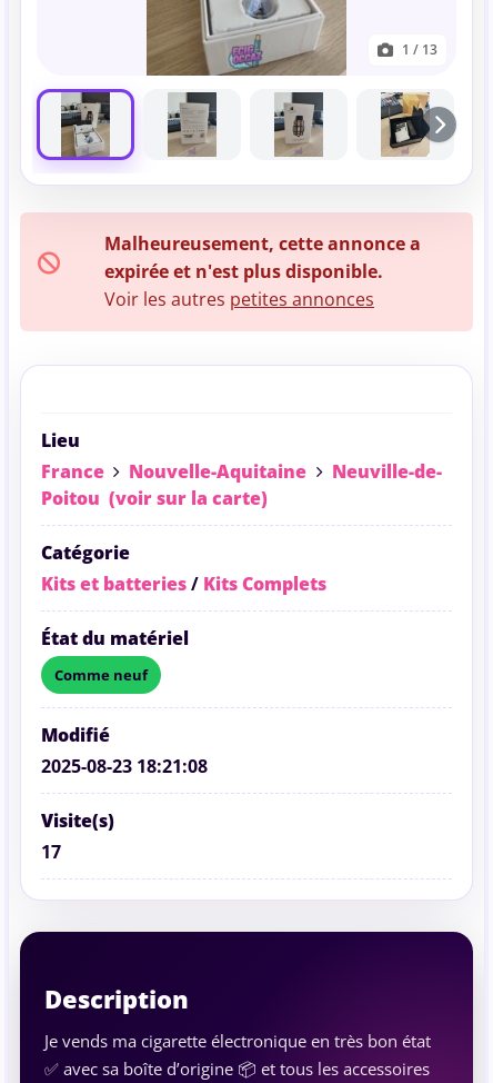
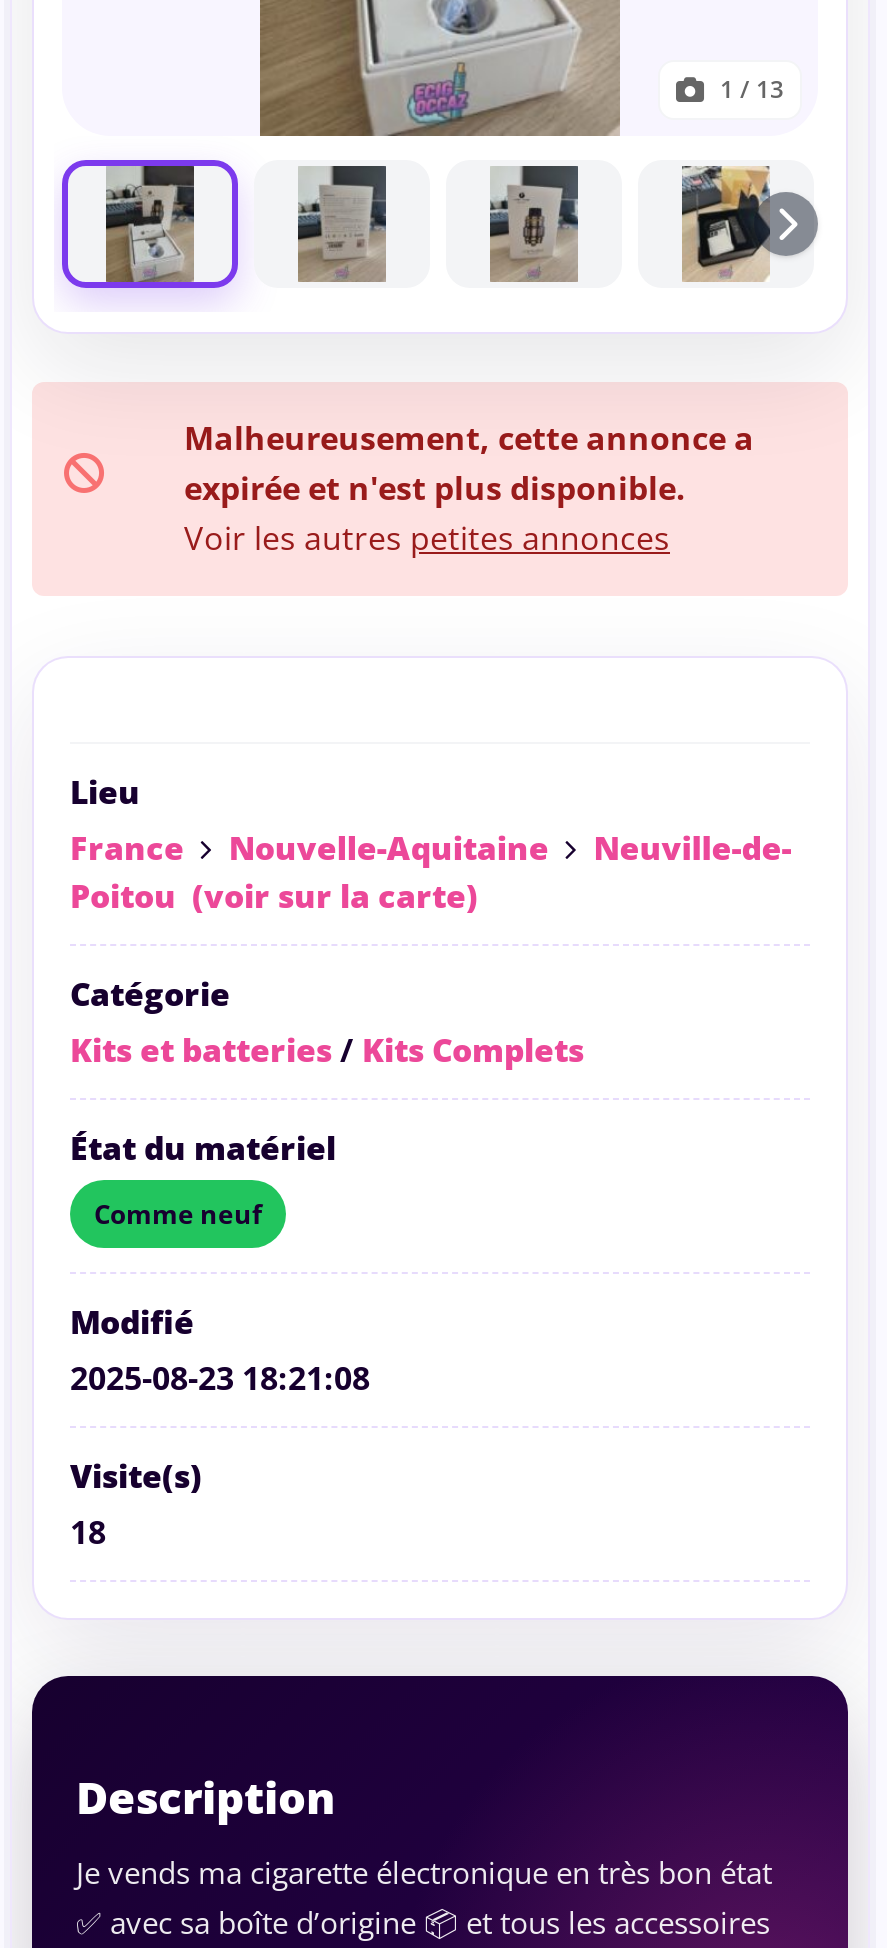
- 17
+ 18
